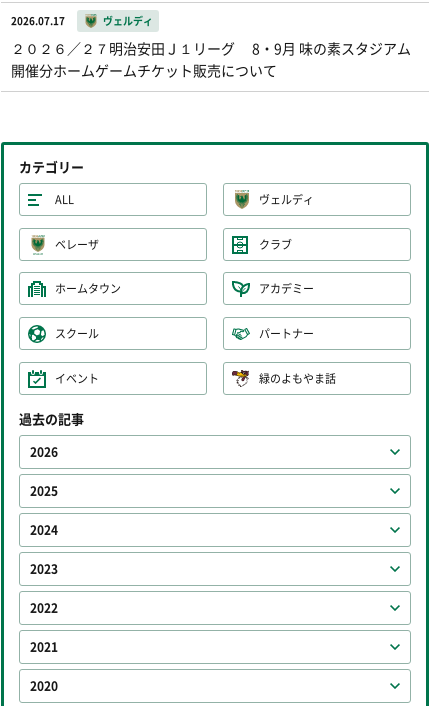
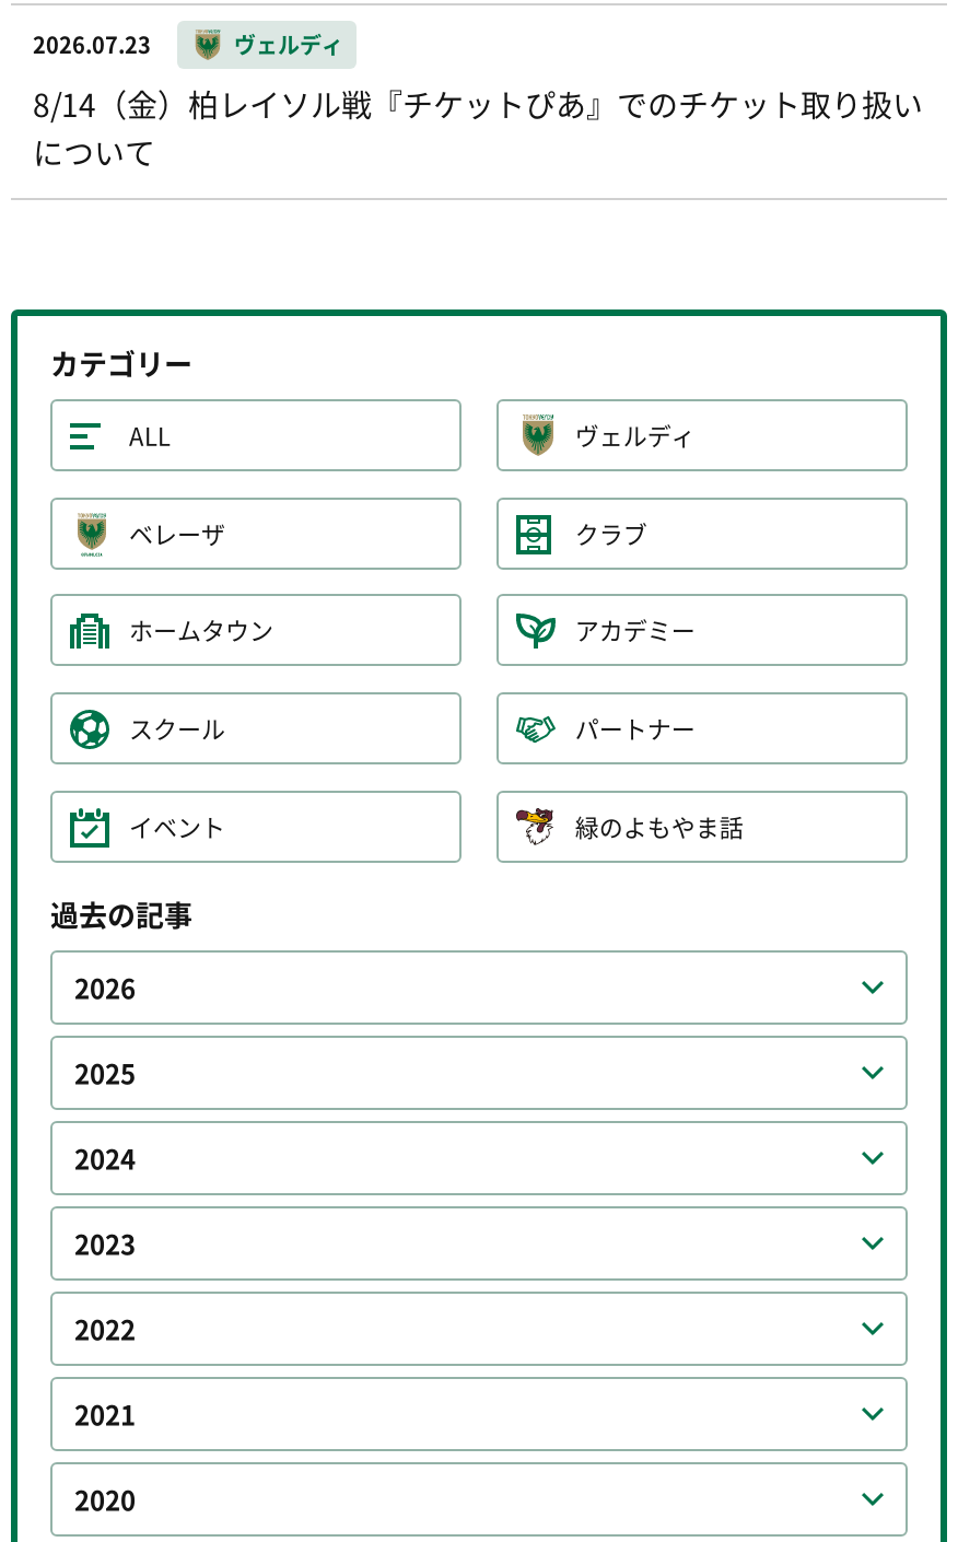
- 2026.07.17
+ 2026.07.23

- ２０２６／２７明治安田Ｊ１リーグ 8・9月 味の素スタジアム
- 開催分ホームゲームチケット販売について
+ 8/14（金）柏レイソル戦『チケットぴあ』でのチケット取り扱い
+ について
